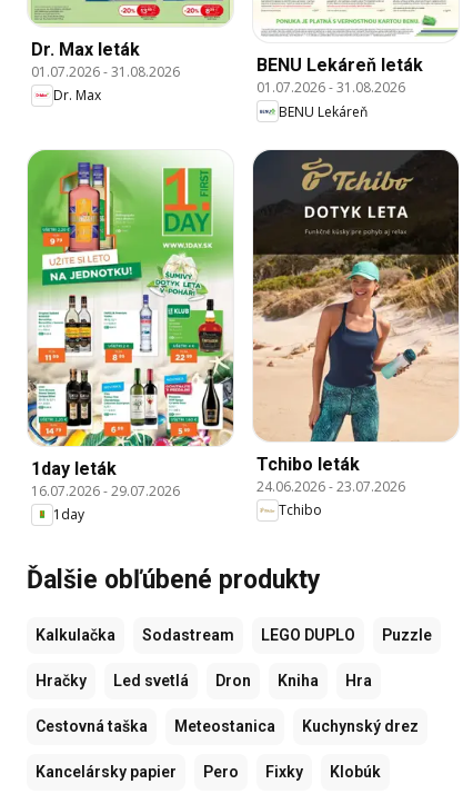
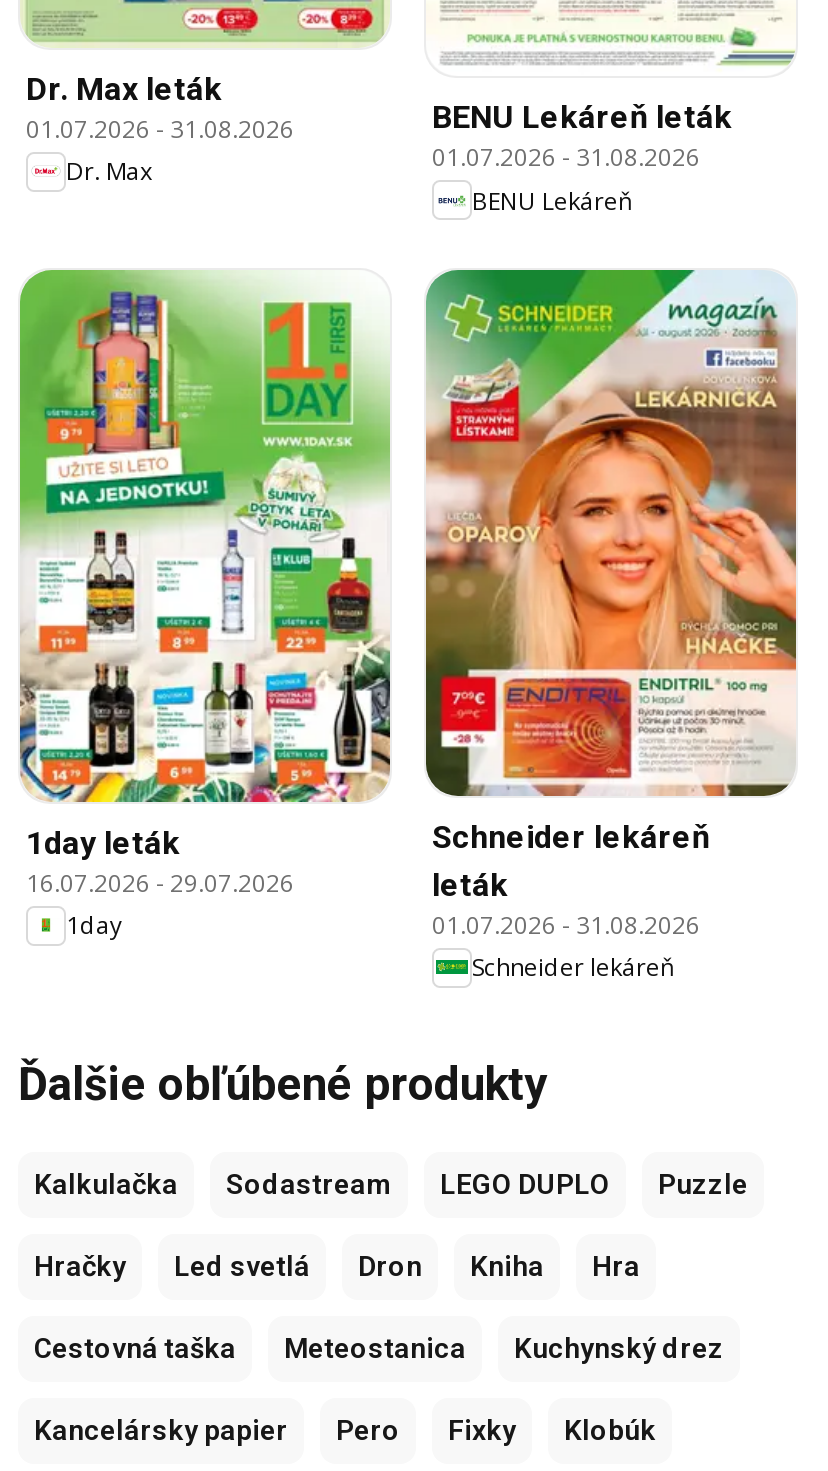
- [image]
- Tchibo leták
- 24.06.2026 - 23.07.2026
- Tchibo
+ [image]
+ Schneider lekáreň
+ leták
+ 01.07.2026 - 31.08.2026
+ Schneider lekáreň
